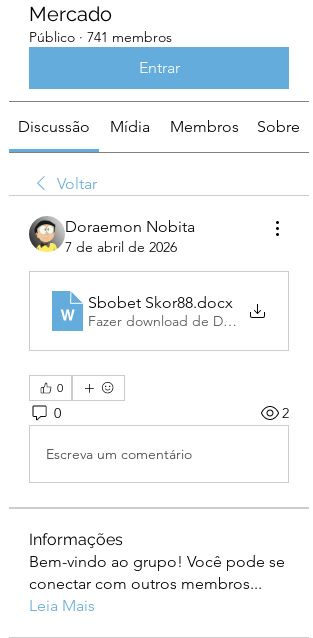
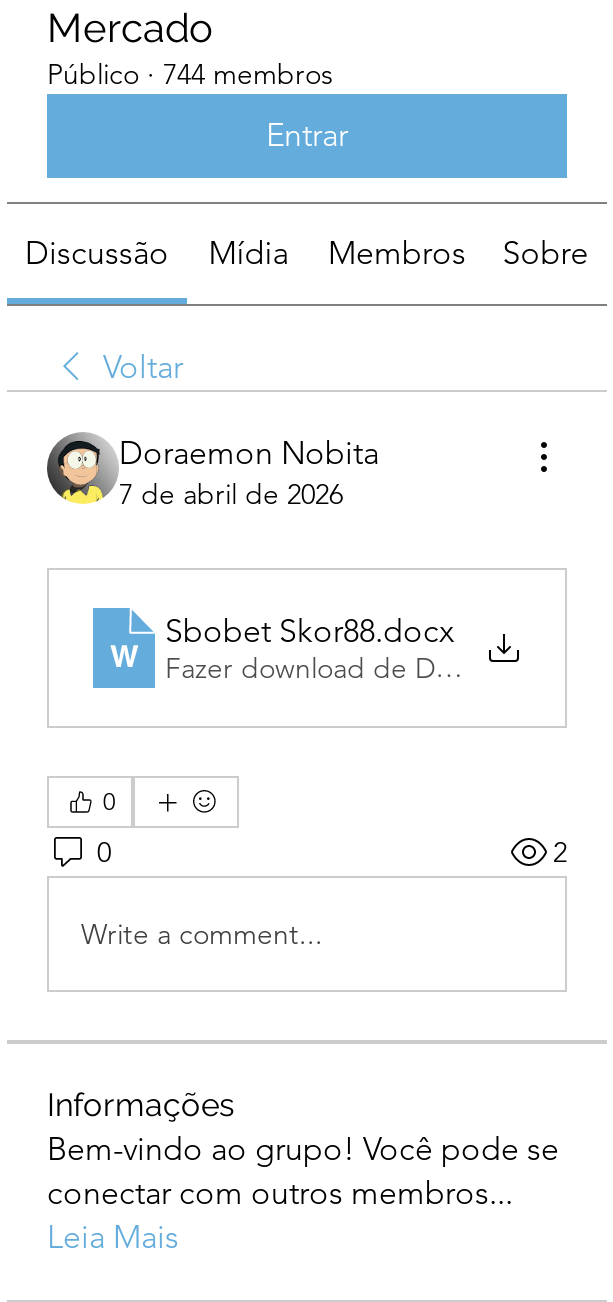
- Público · 741 membros
+ Público · 744 membros

- Escreva um comentário
+ Write a comment...
